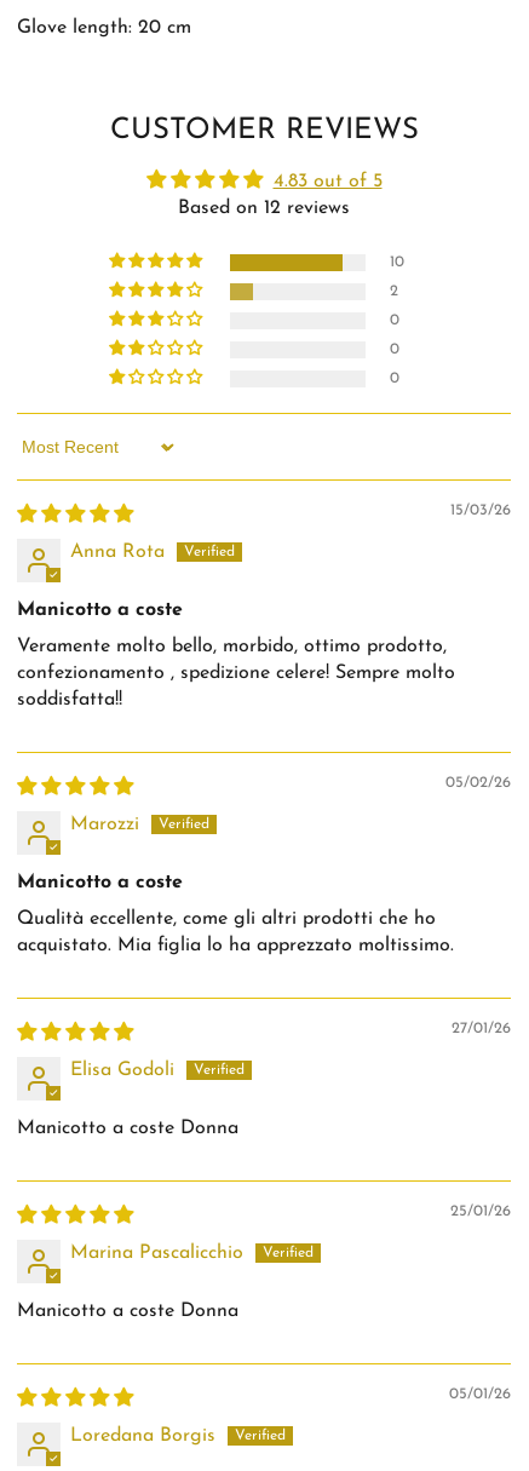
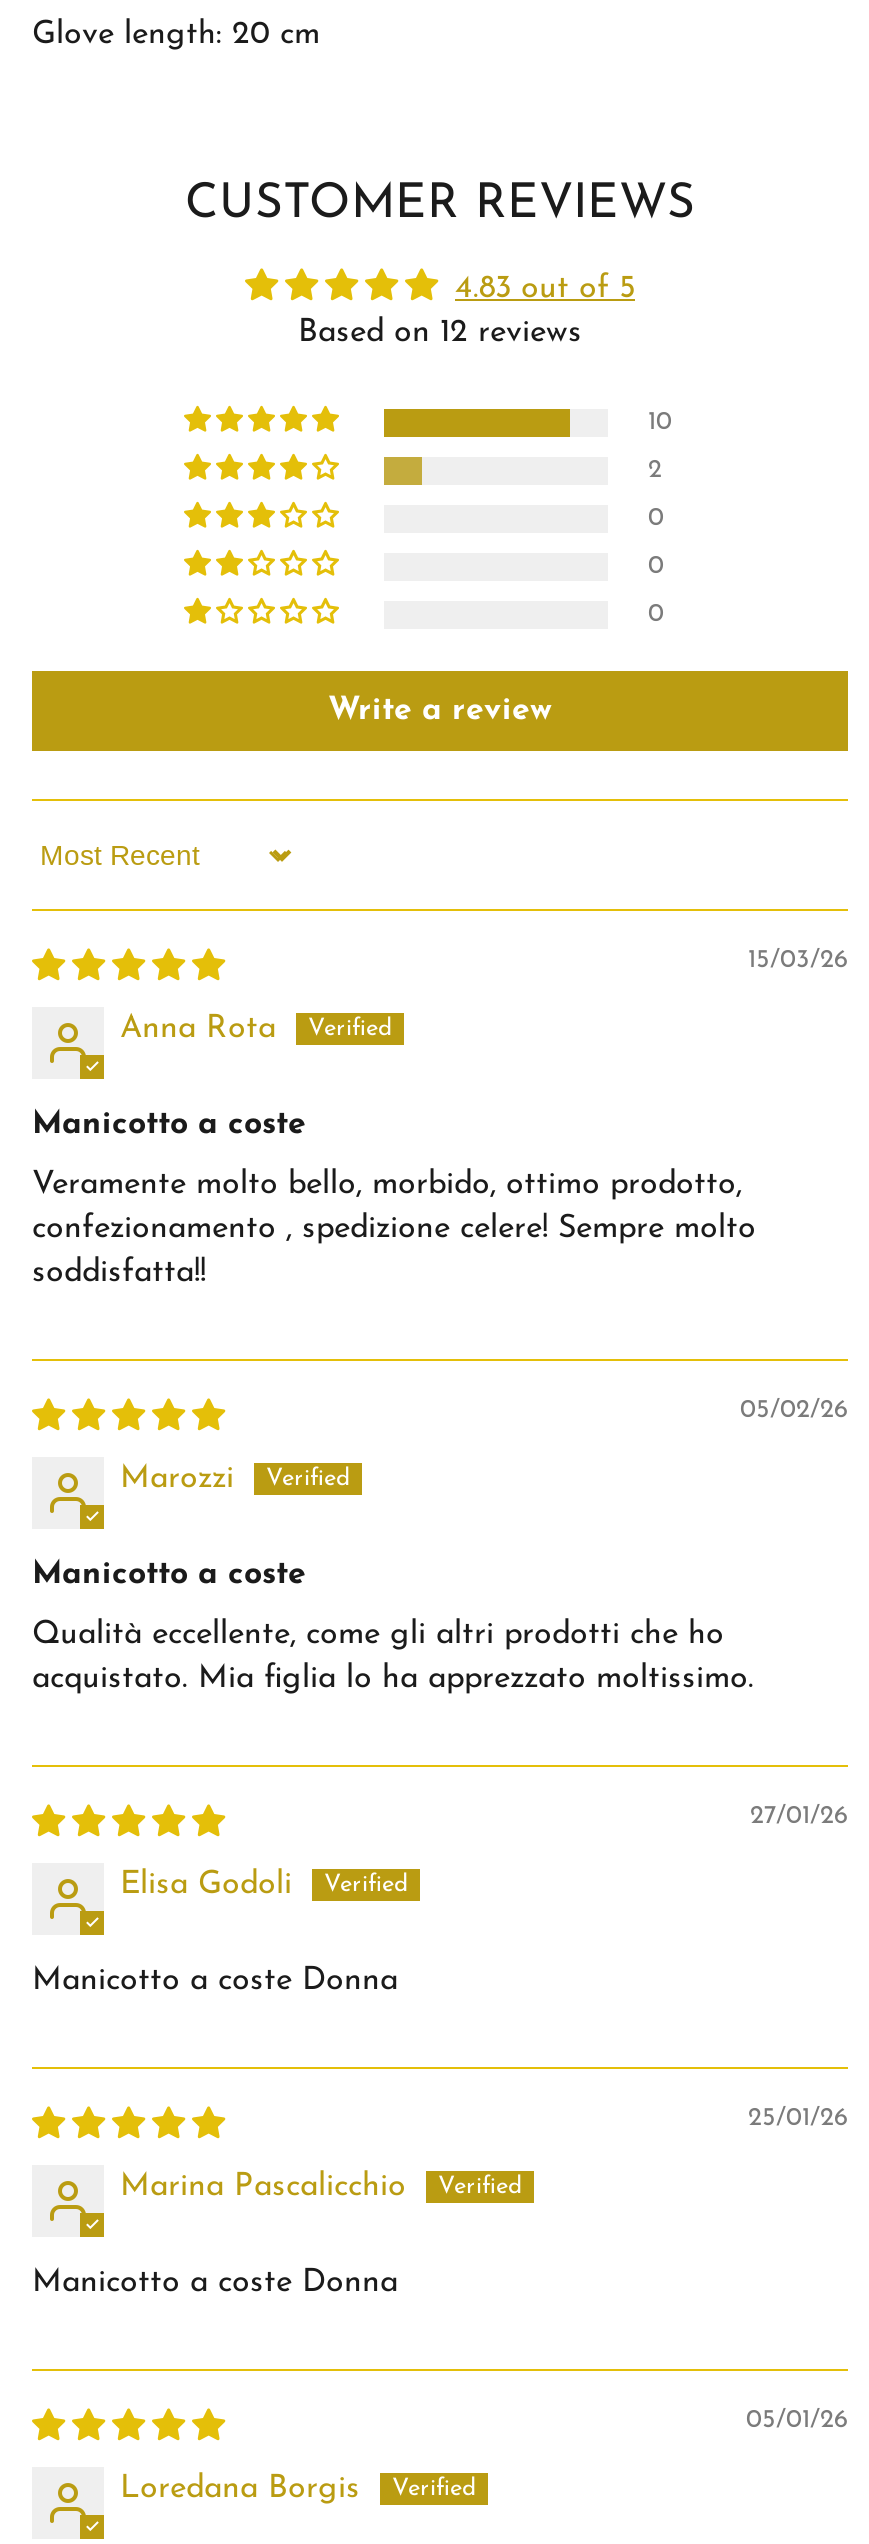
+ Write a review
